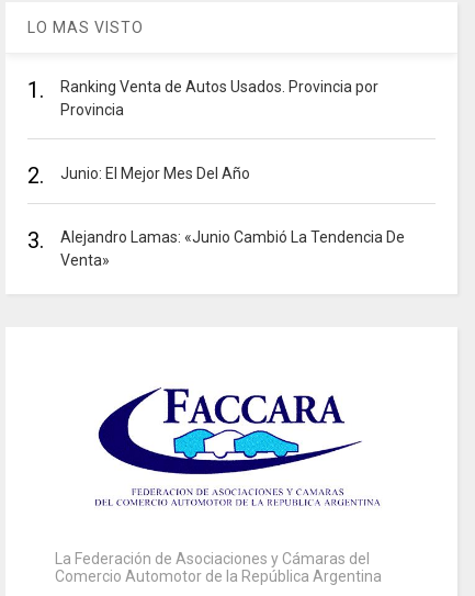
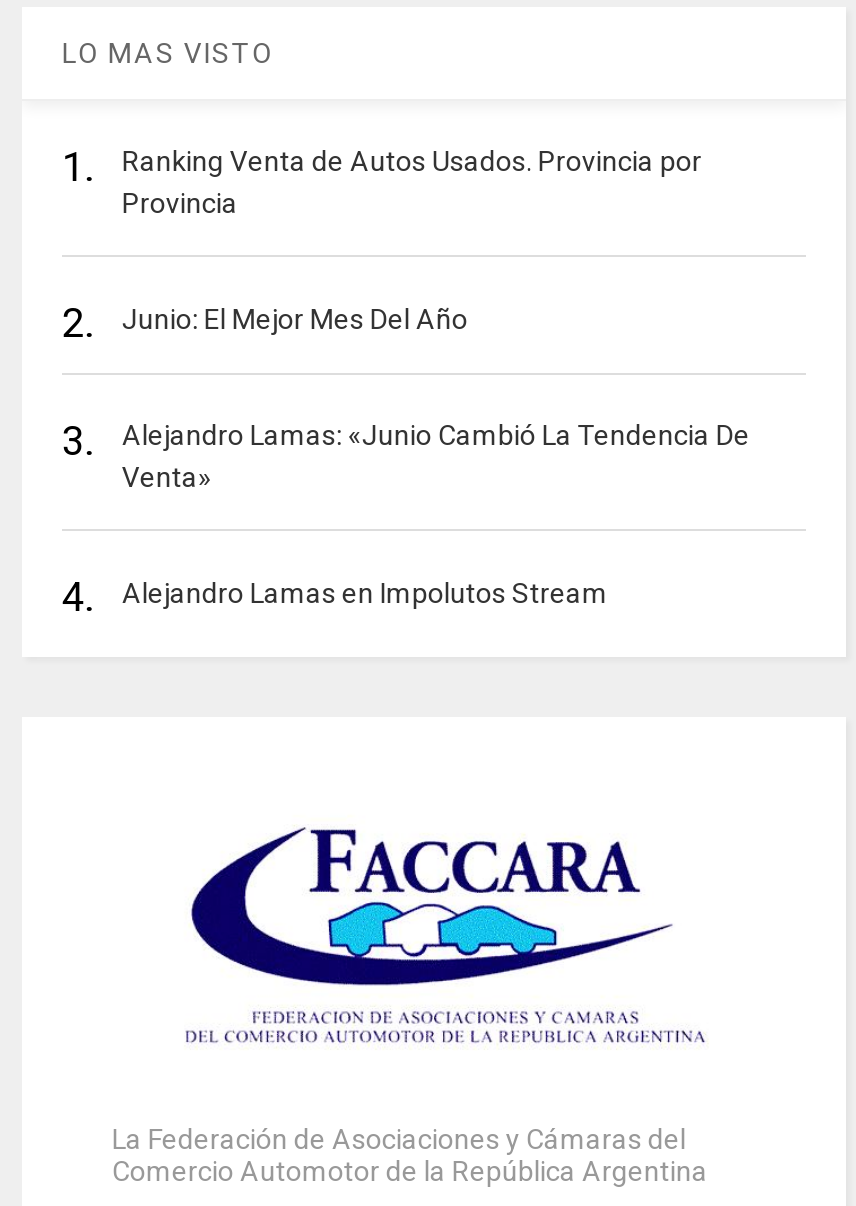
+ 4.
+ Alejandro Lamas en Impolutos Stream
